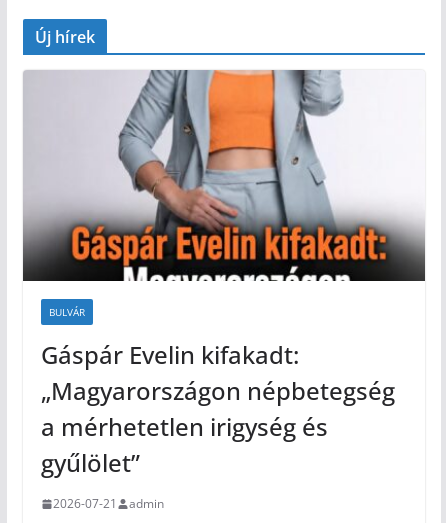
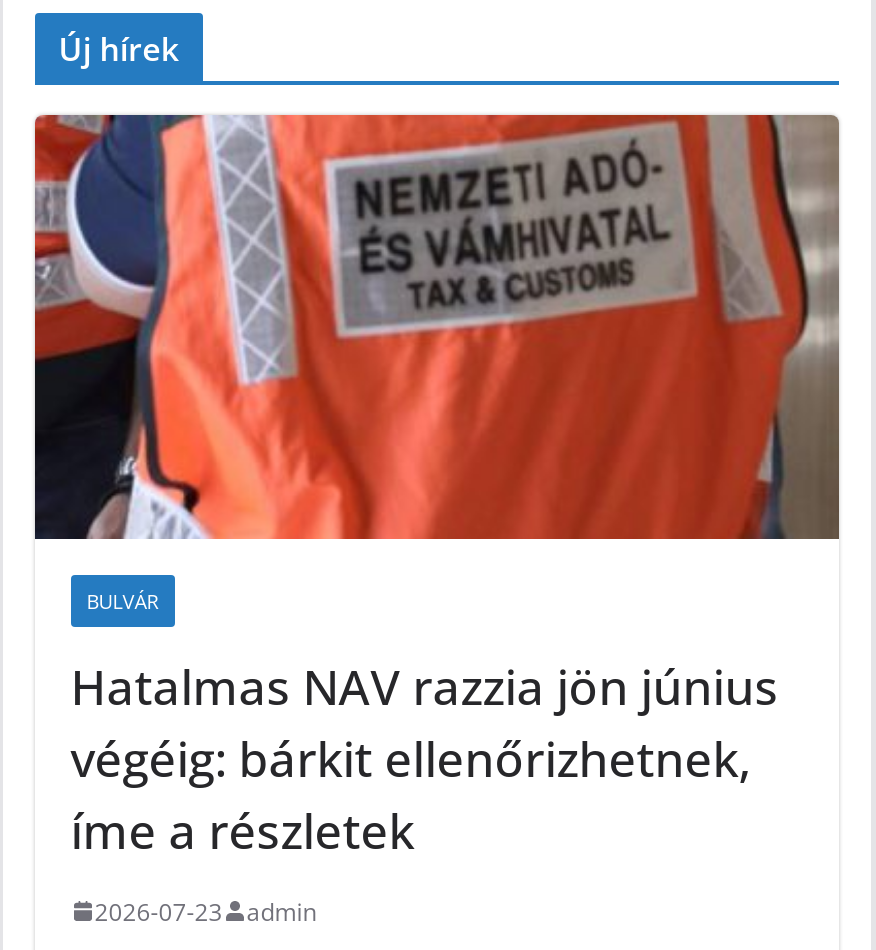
- [image]
+ [image]

- Gáspár Evelin kifakadt:
- „Magyarországon népbetegség
- a mérhetetlen irigység és
- gyűlölet”
+ Hatalmas NAV razzia jön június
+ végéig: bárkit ellenőrizhetnek,
+ íme a részletek

- 2026-07-21 admin
+ 2026-07-23 admin
